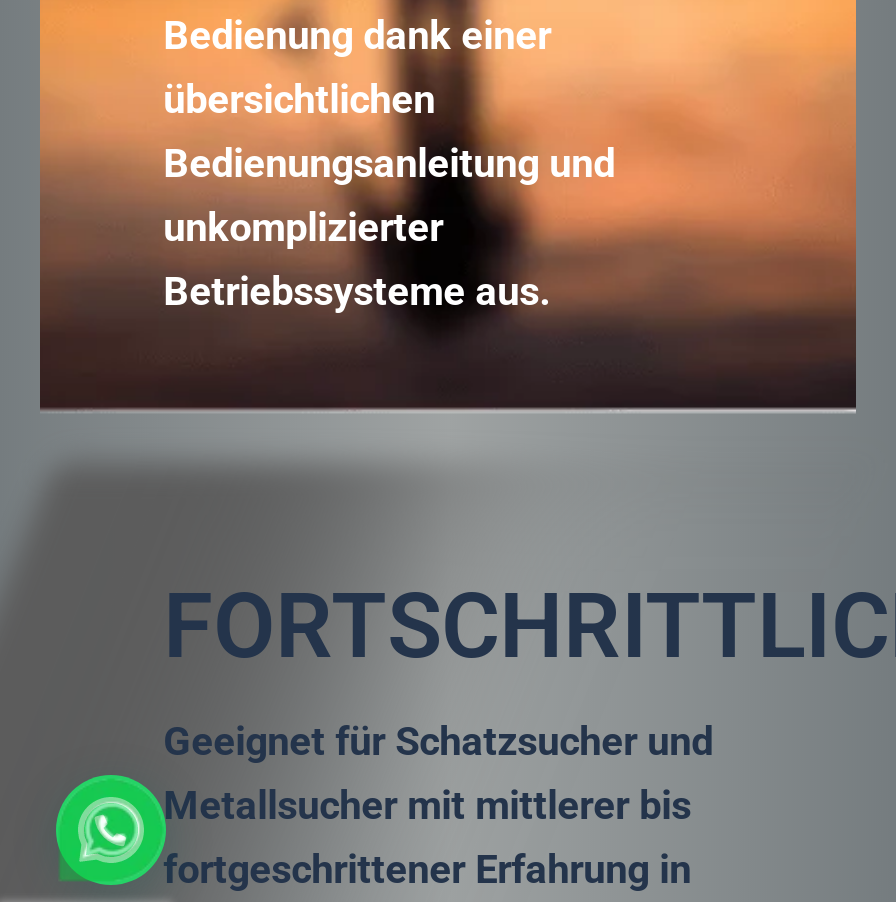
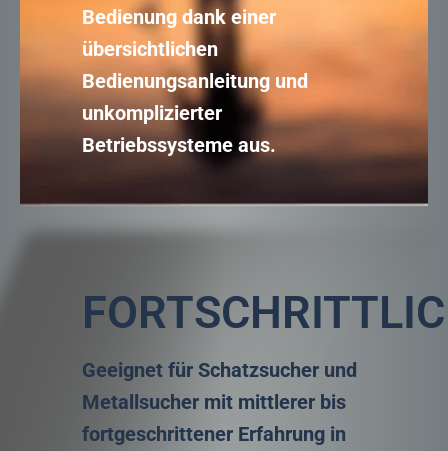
- [image]
